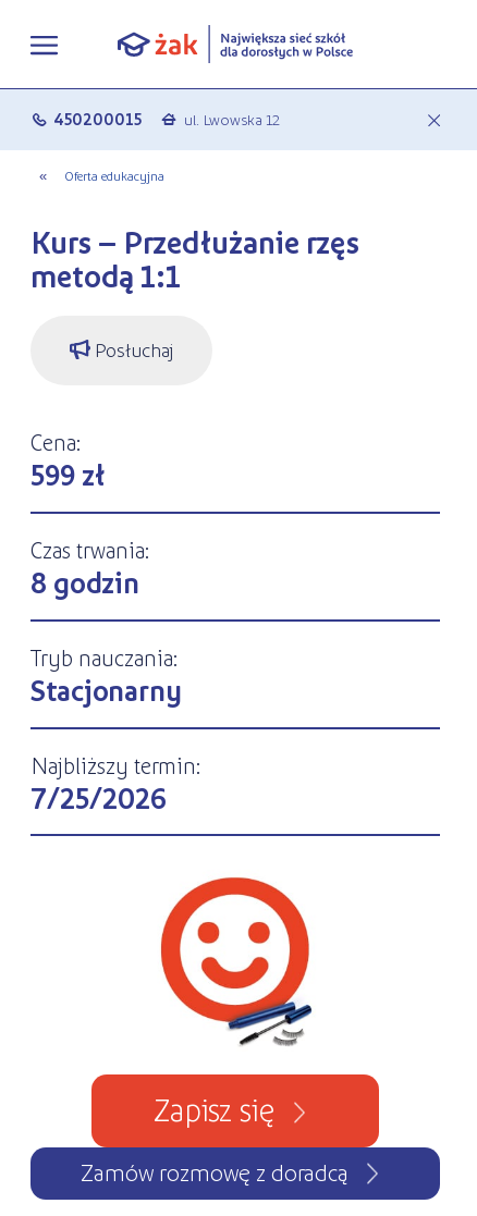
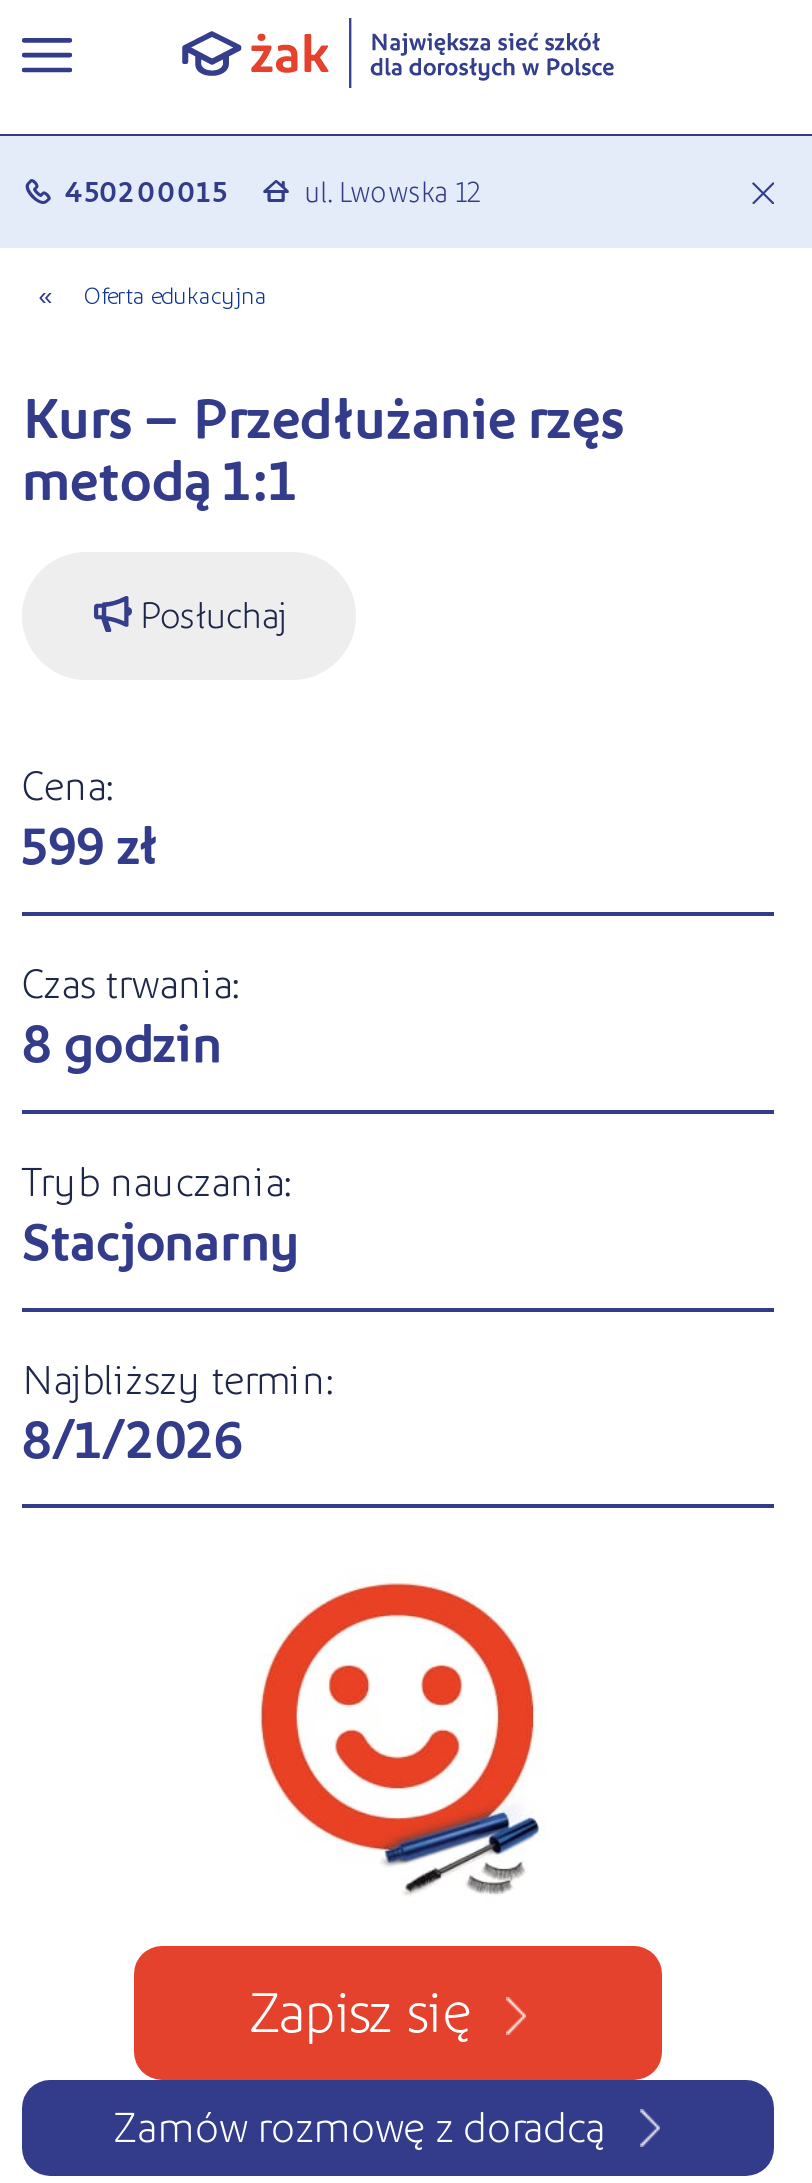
- 7/25/2026
+ 8/1/2026
